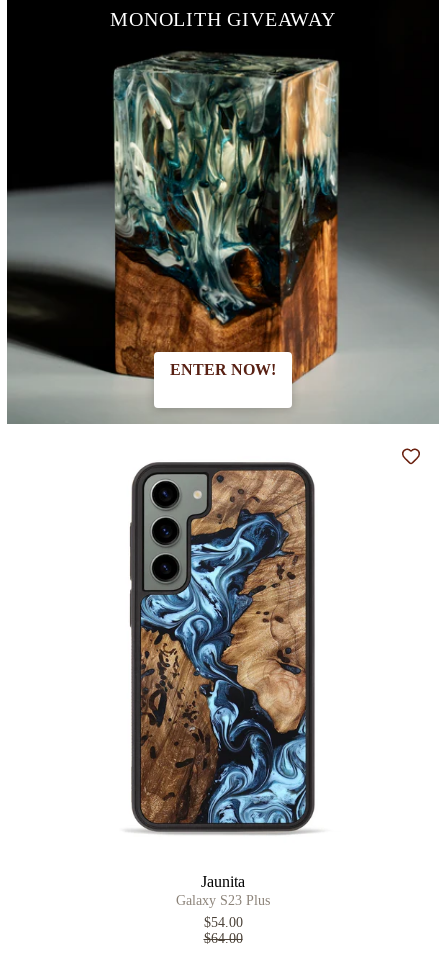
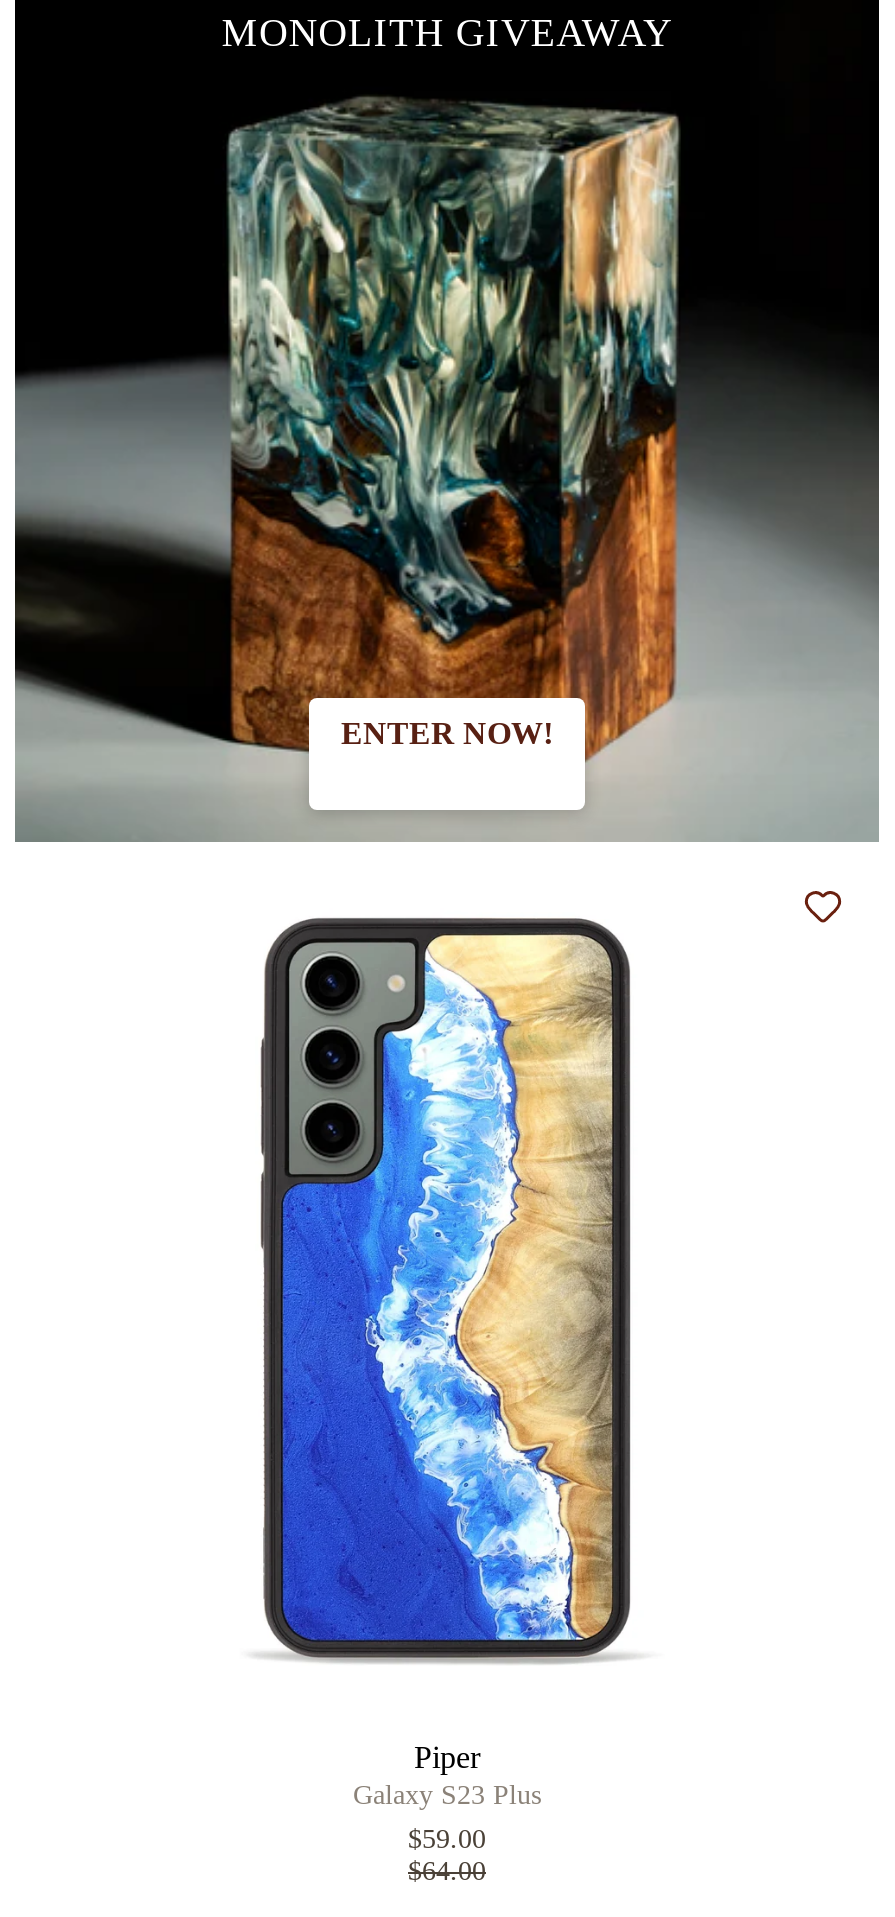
- [image]
+ [image]

- Jaunita
+ Piper

- $54.00
+ $59.00
